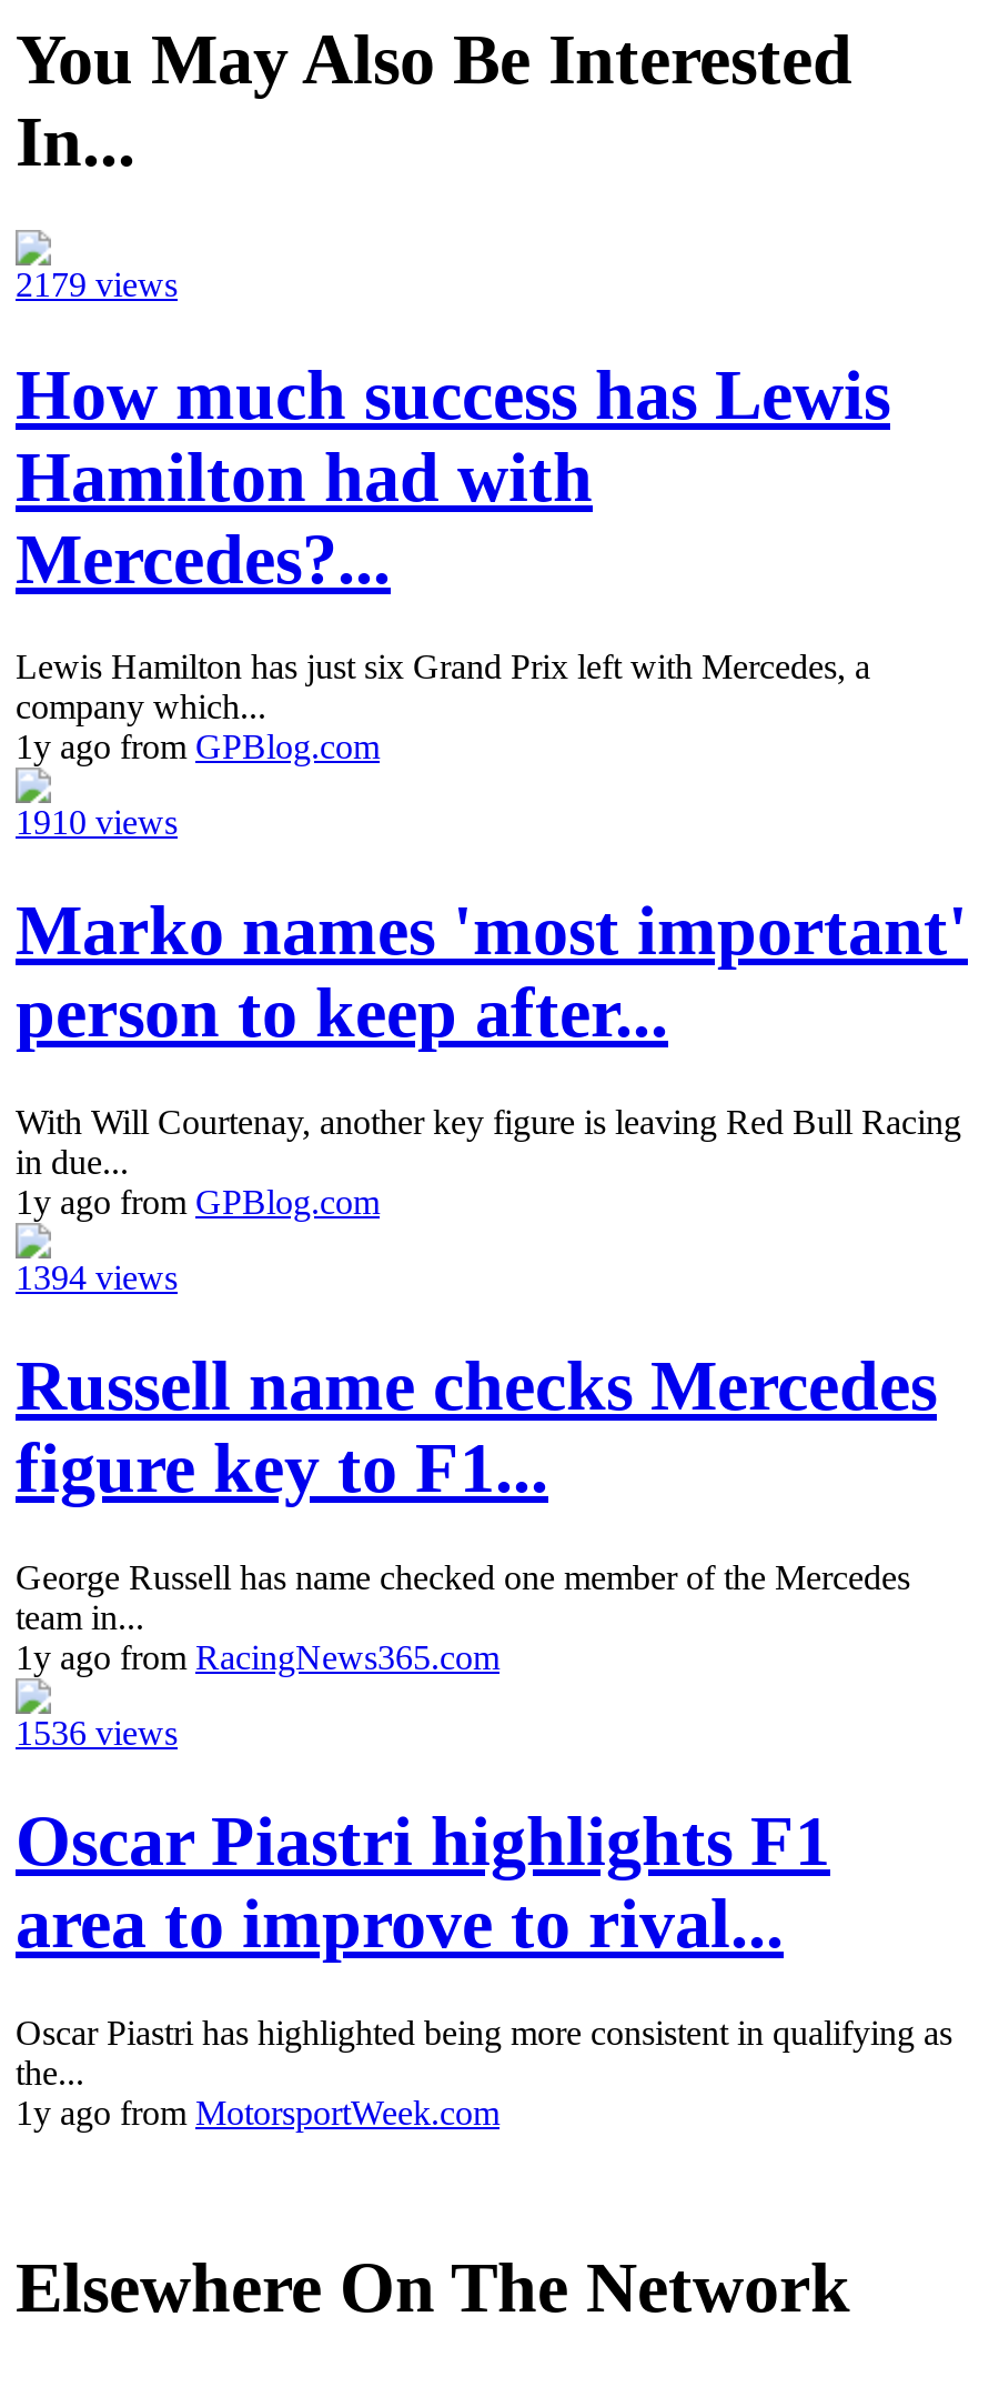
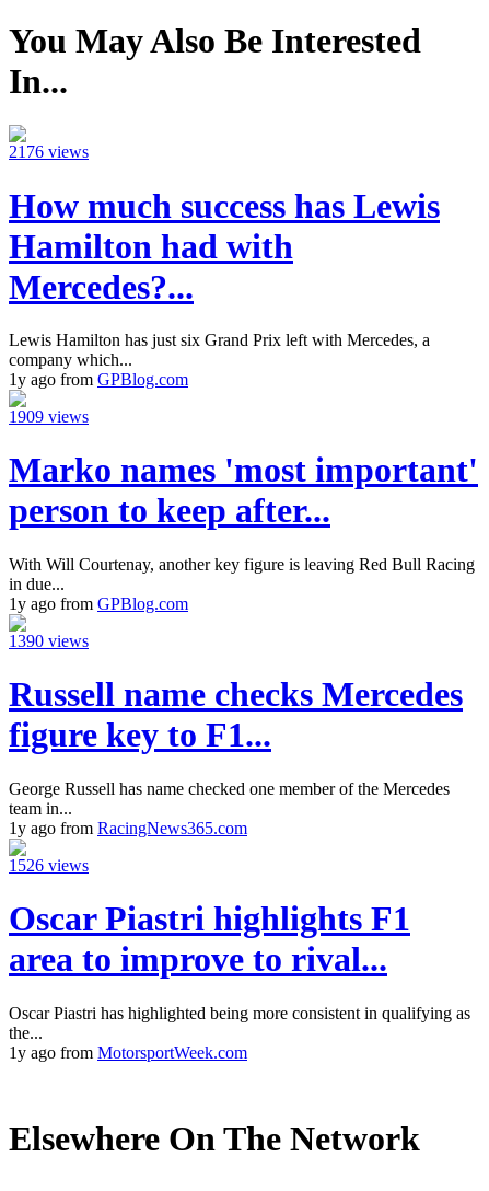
- 2179 views
+ 2176 views

- 1910 views
+ 1909 views

- 1394 views
+ 1390 views

- 1536 views
+ 1526 views
